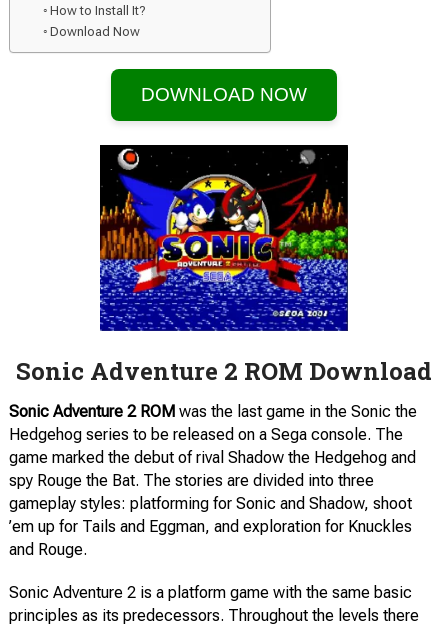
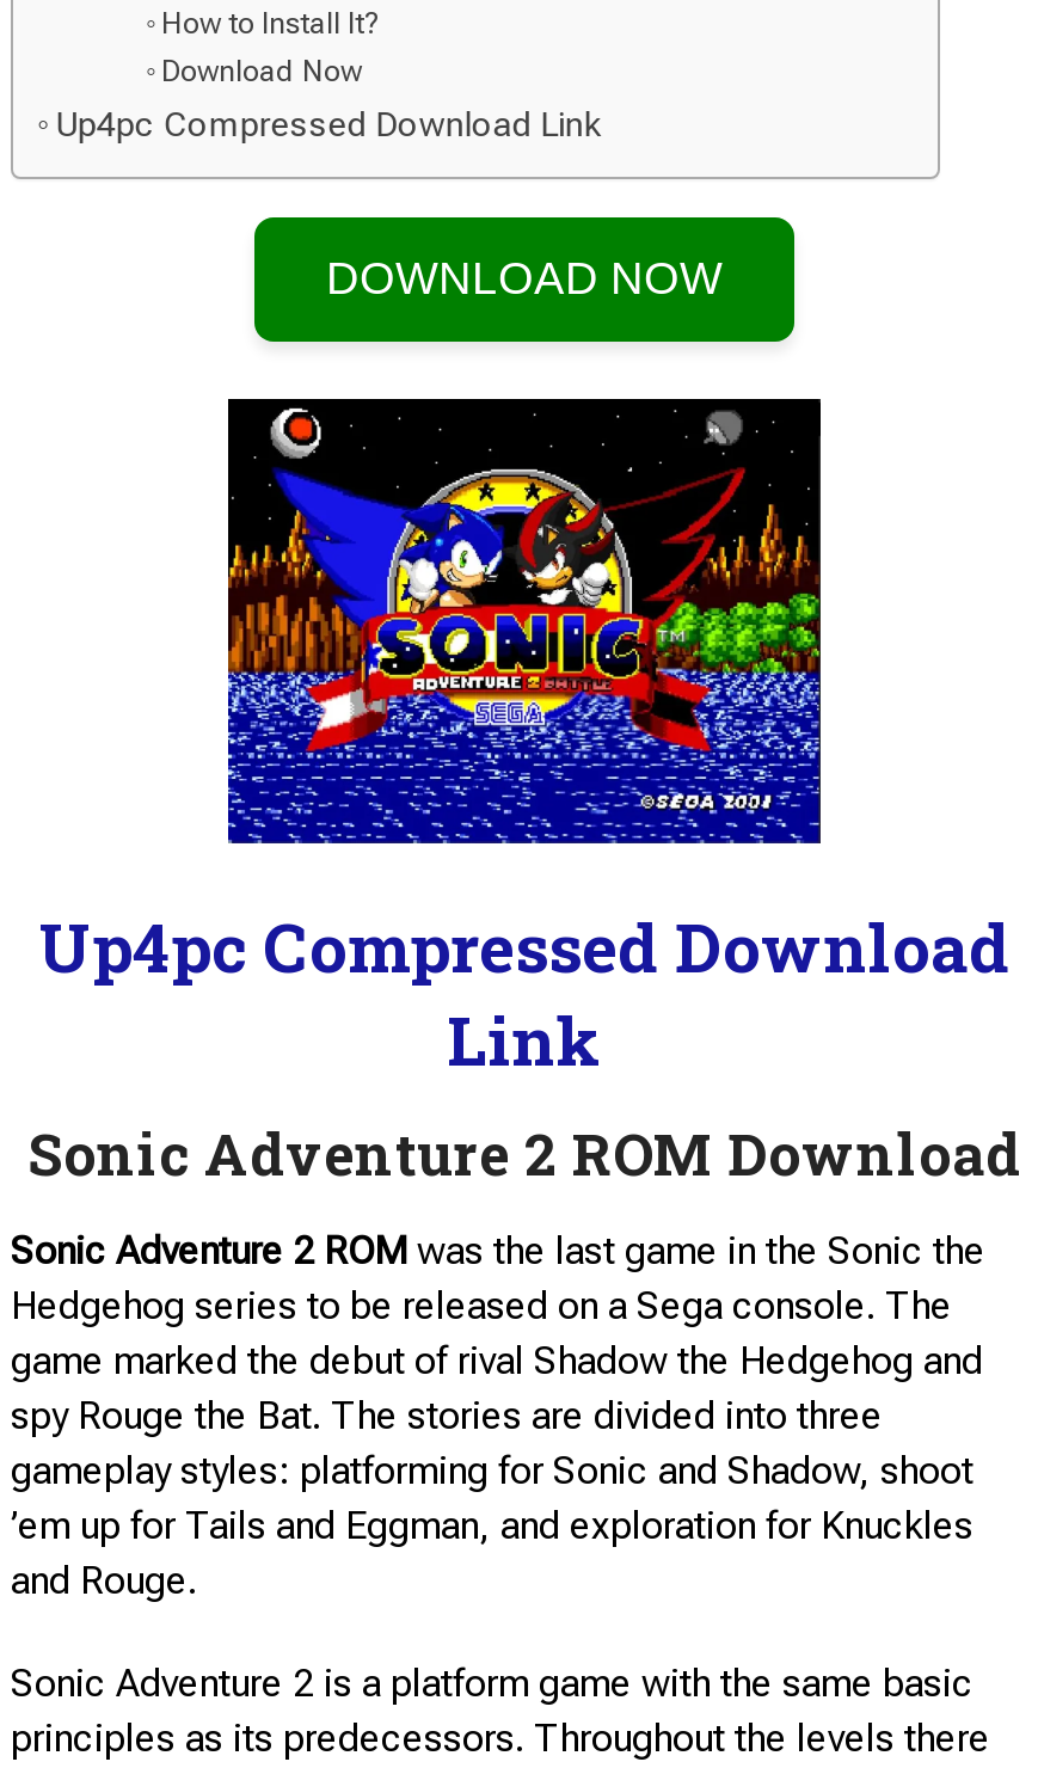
+ Up4pc Compressed Download Link

+ Up4pc Compressed Download
+ Link
